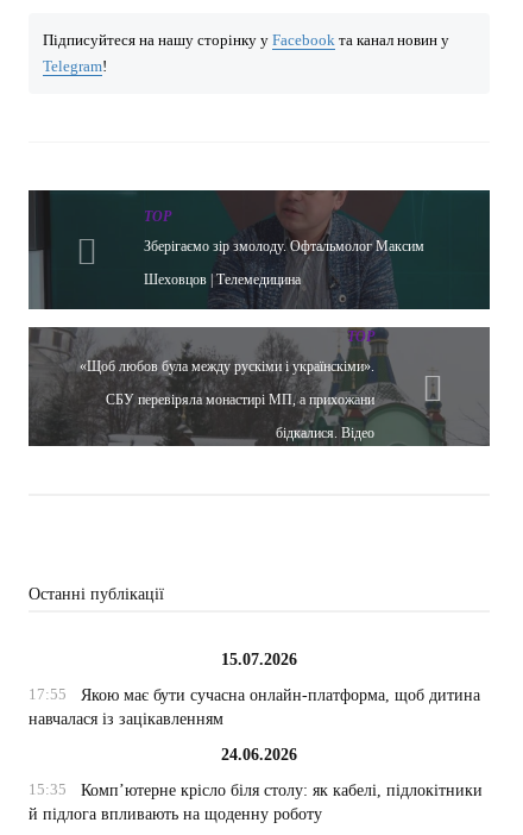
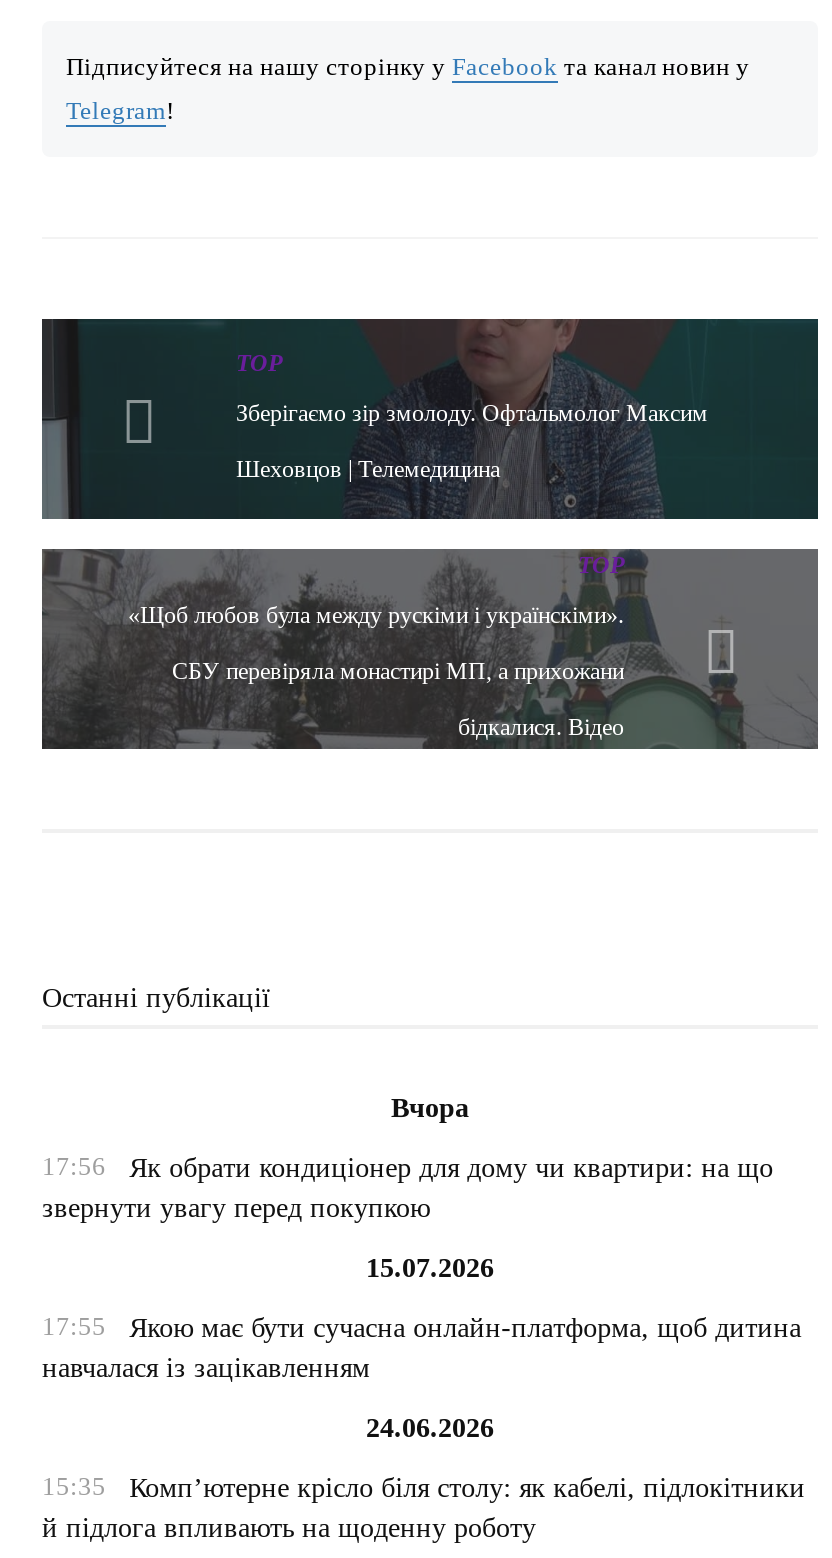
+ Вчора
+ 17:56
+ Як обрати кондиціонер для дому чи квартири: на що
+ звернути увагу перед покупкою
